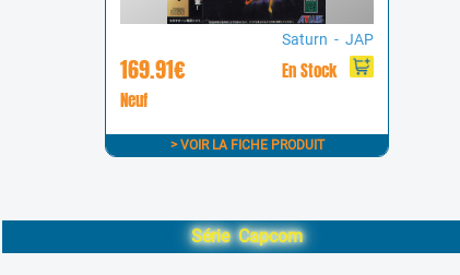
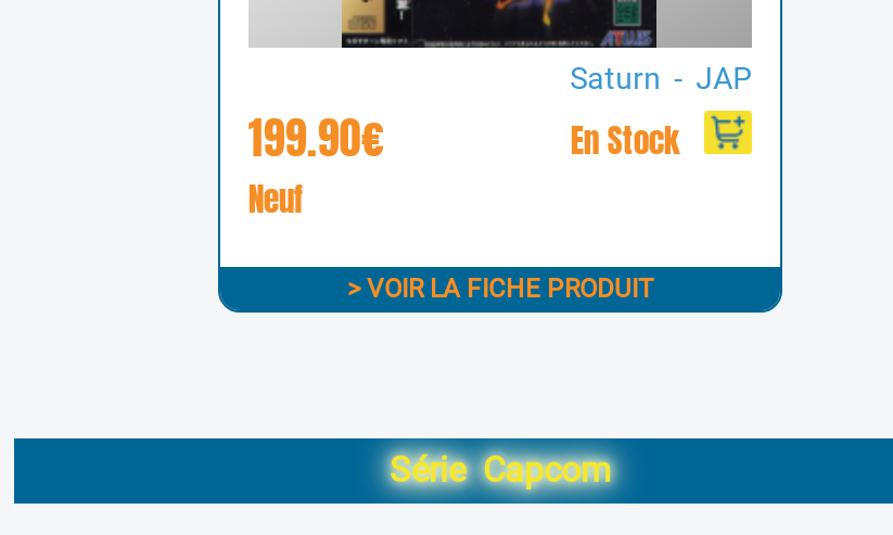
- 169.91€
+ 199.90€
